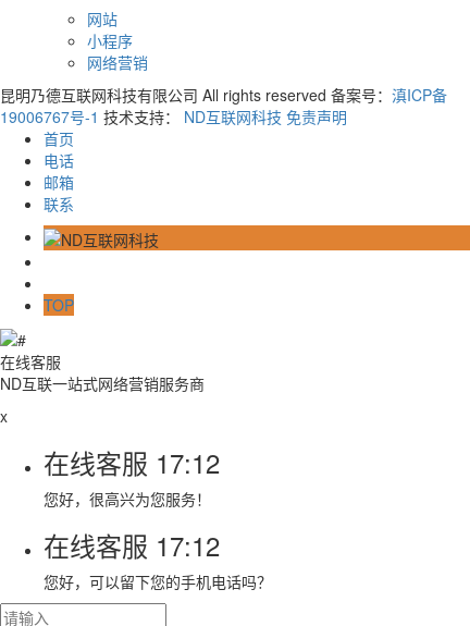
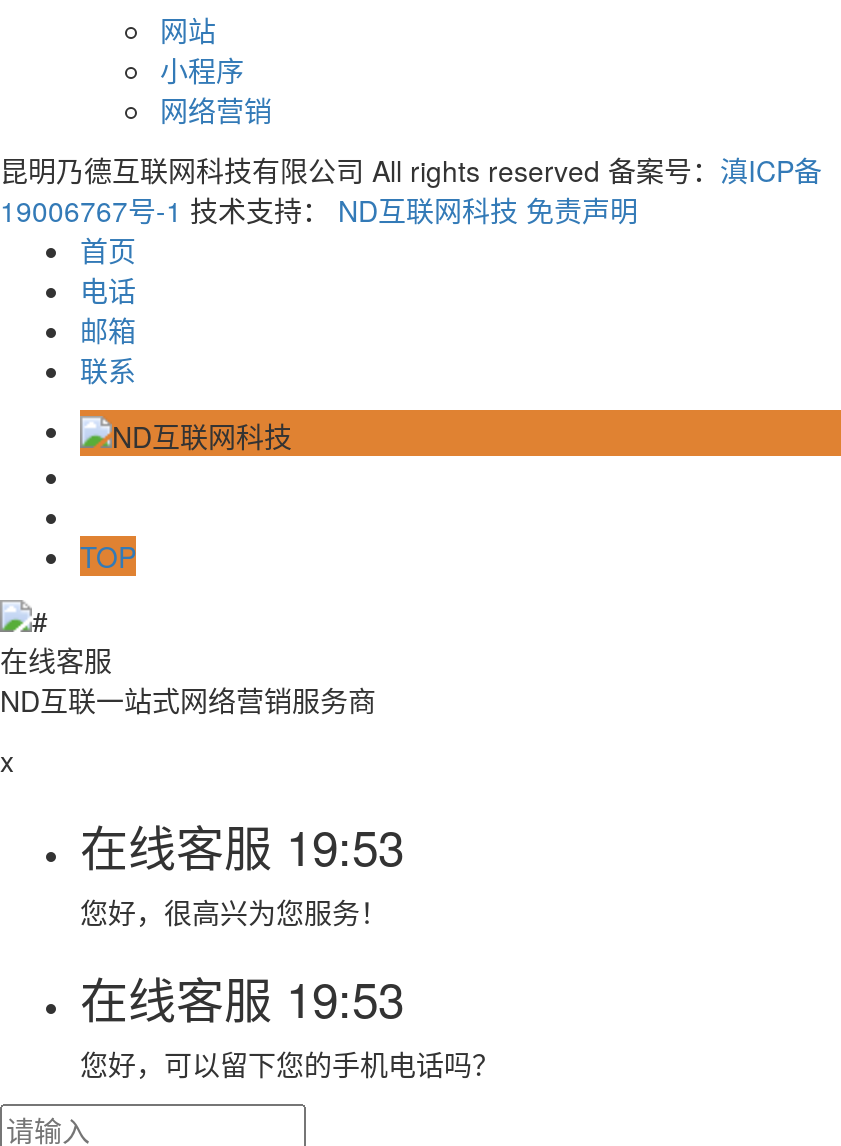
- 在线客服17:12
+ 在线客服19:53

- 在线客服17:12
+ 在线客服19:53
